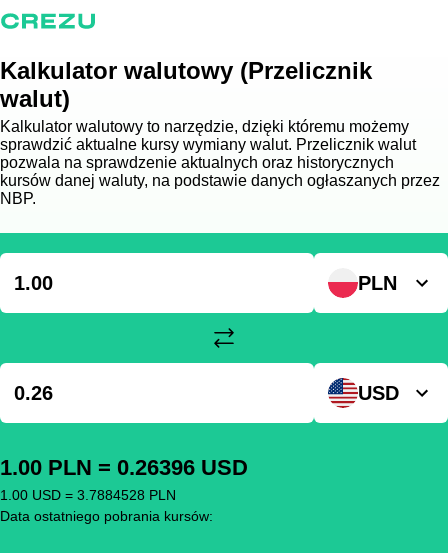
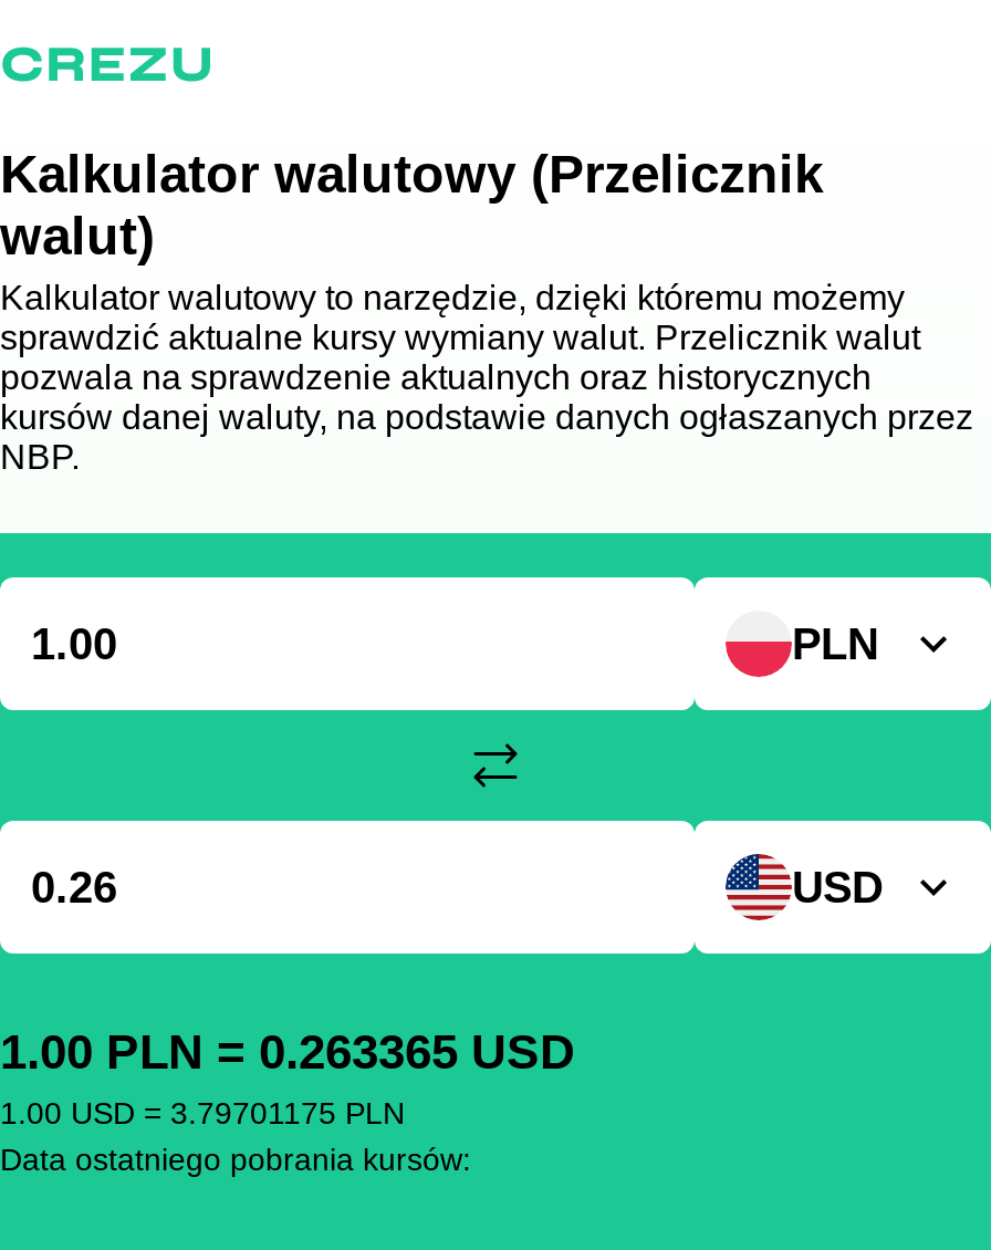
- 1.00 PLN = 0.26396 USD
+ 1.00 PLN = 0.263365 USD

- 1.00 USD = 3.7884528 PLN
+ 1.00 USD = 3.79701175 PLN
